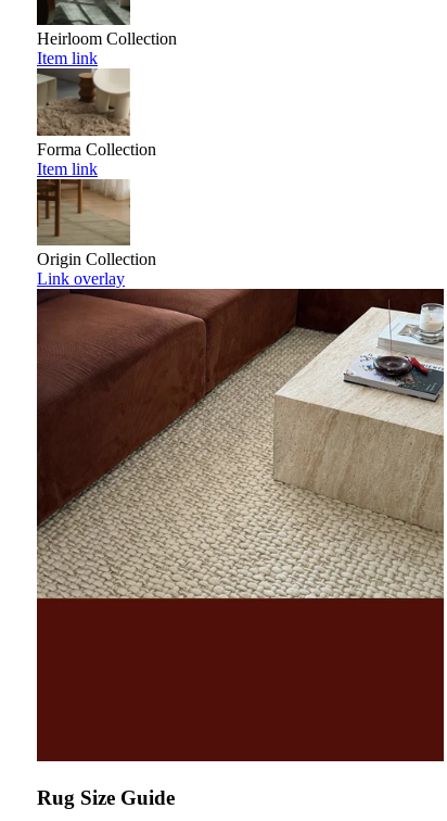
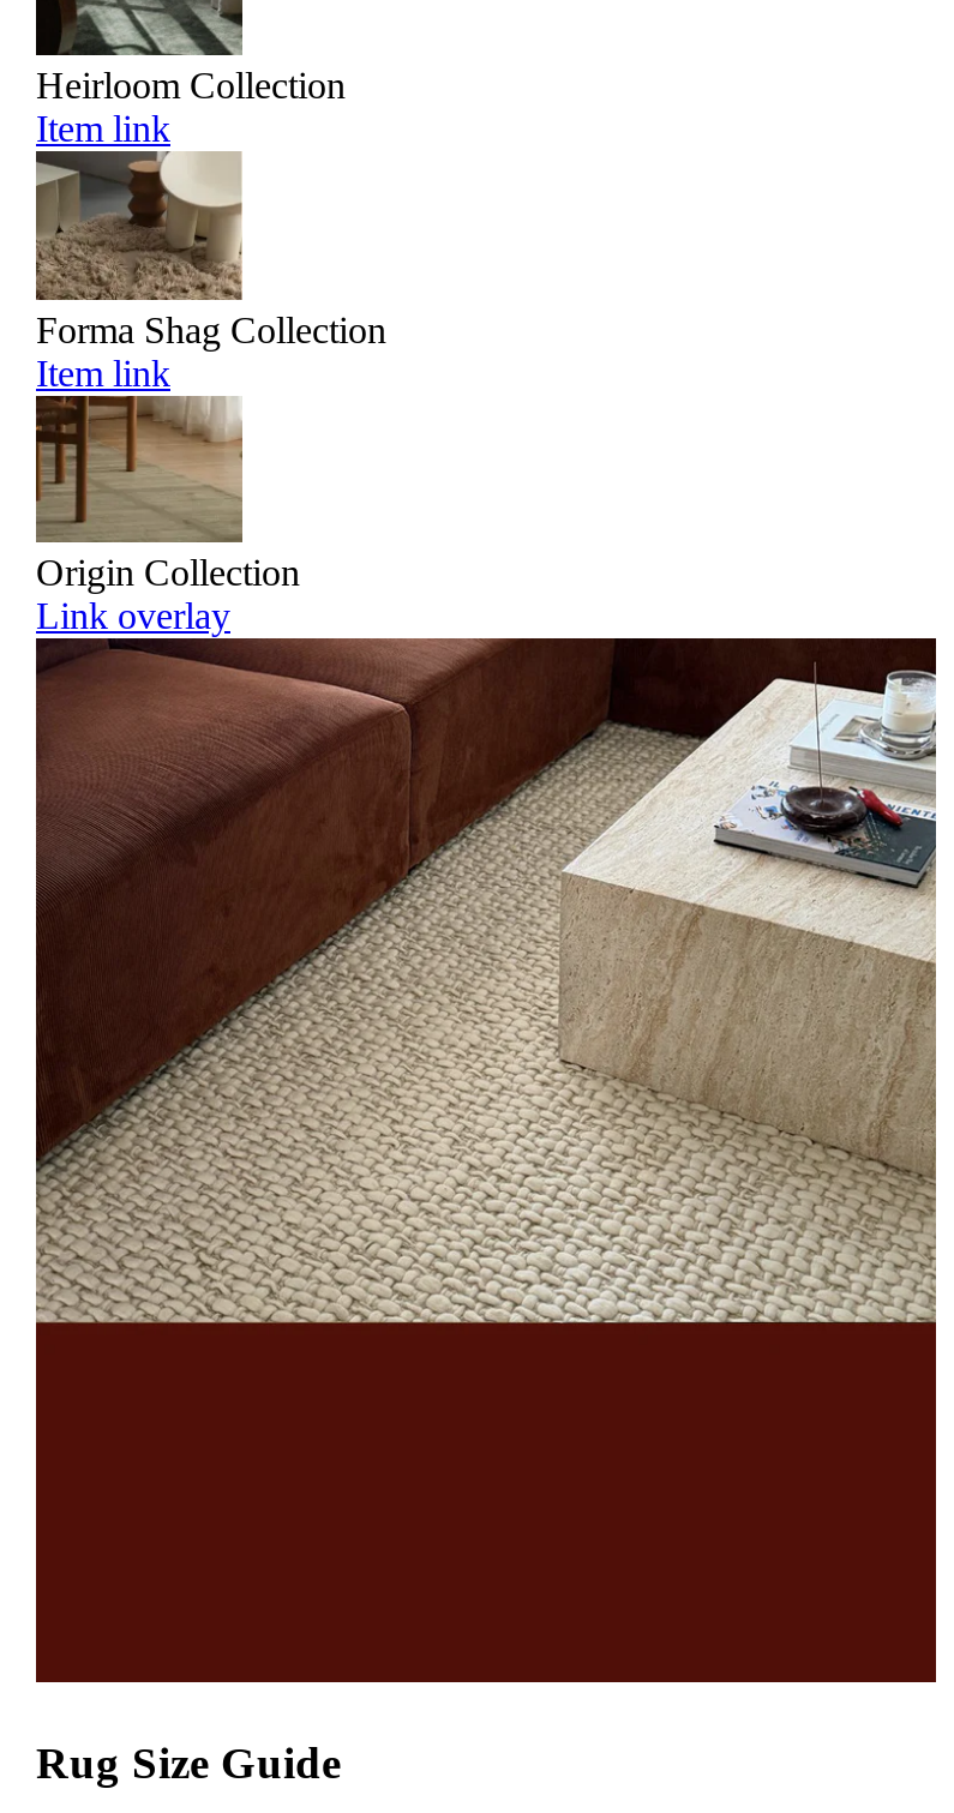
- Forma Collection
+ Forma Shag Collection
